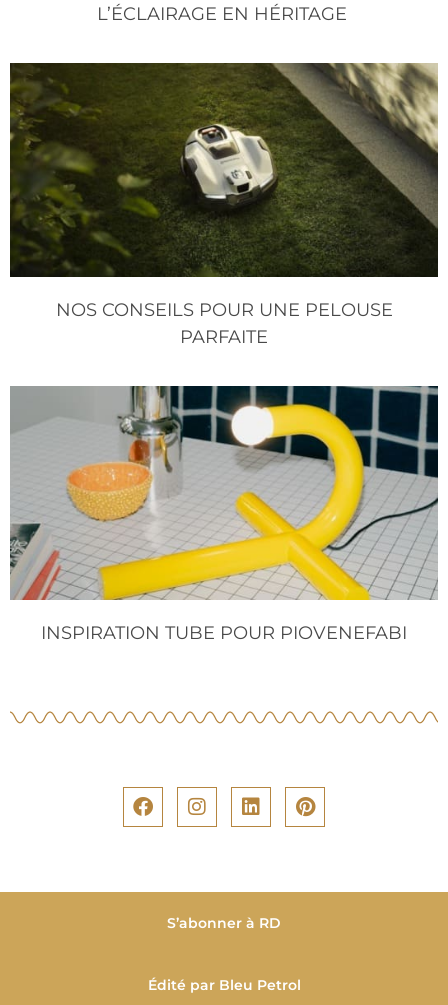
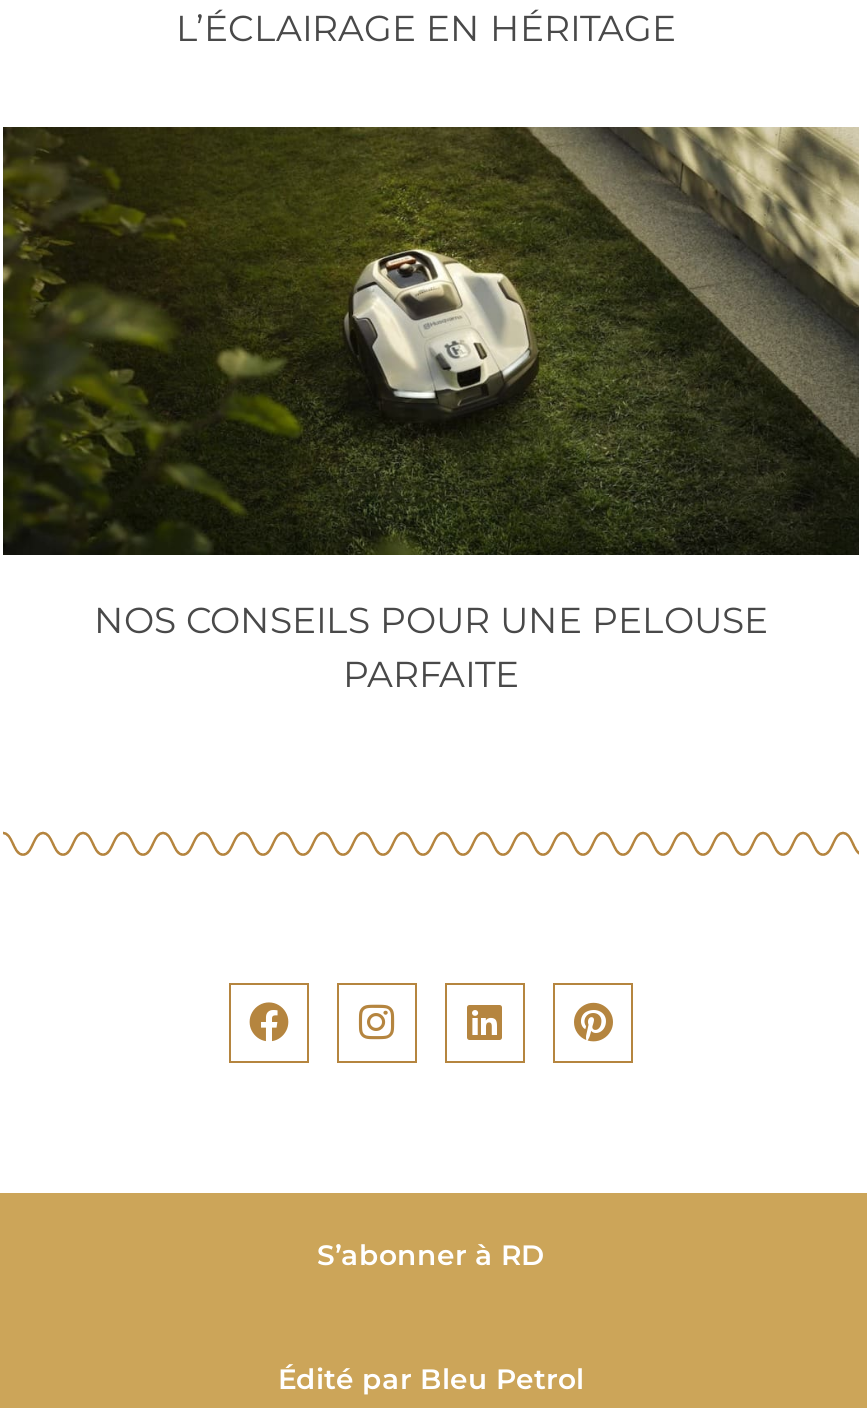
- [image]
- INSPIRATION TUBE POUR PIOVENEFABI
